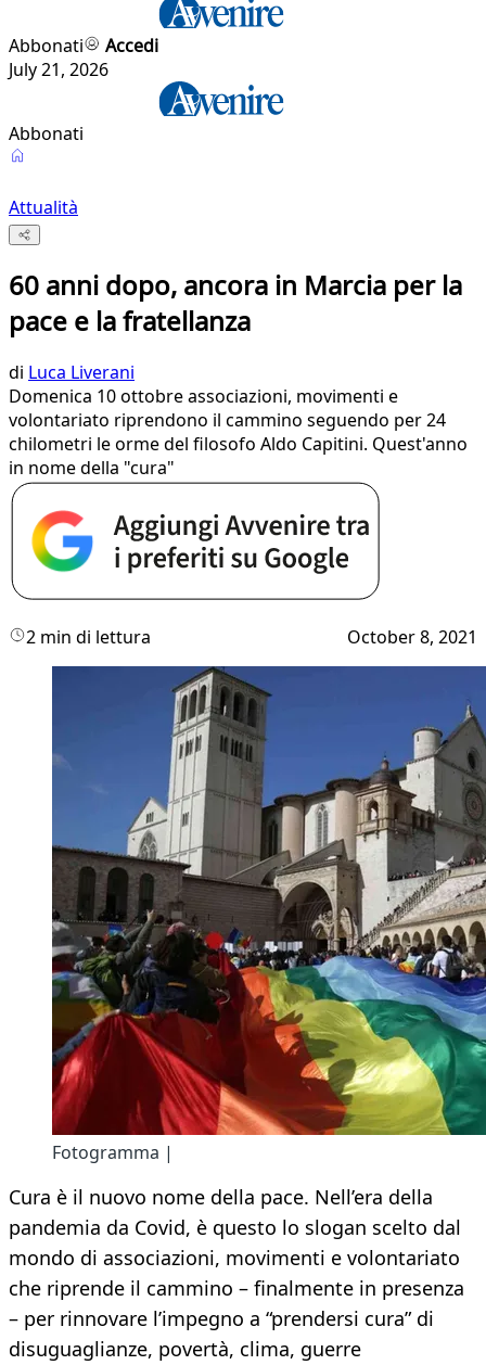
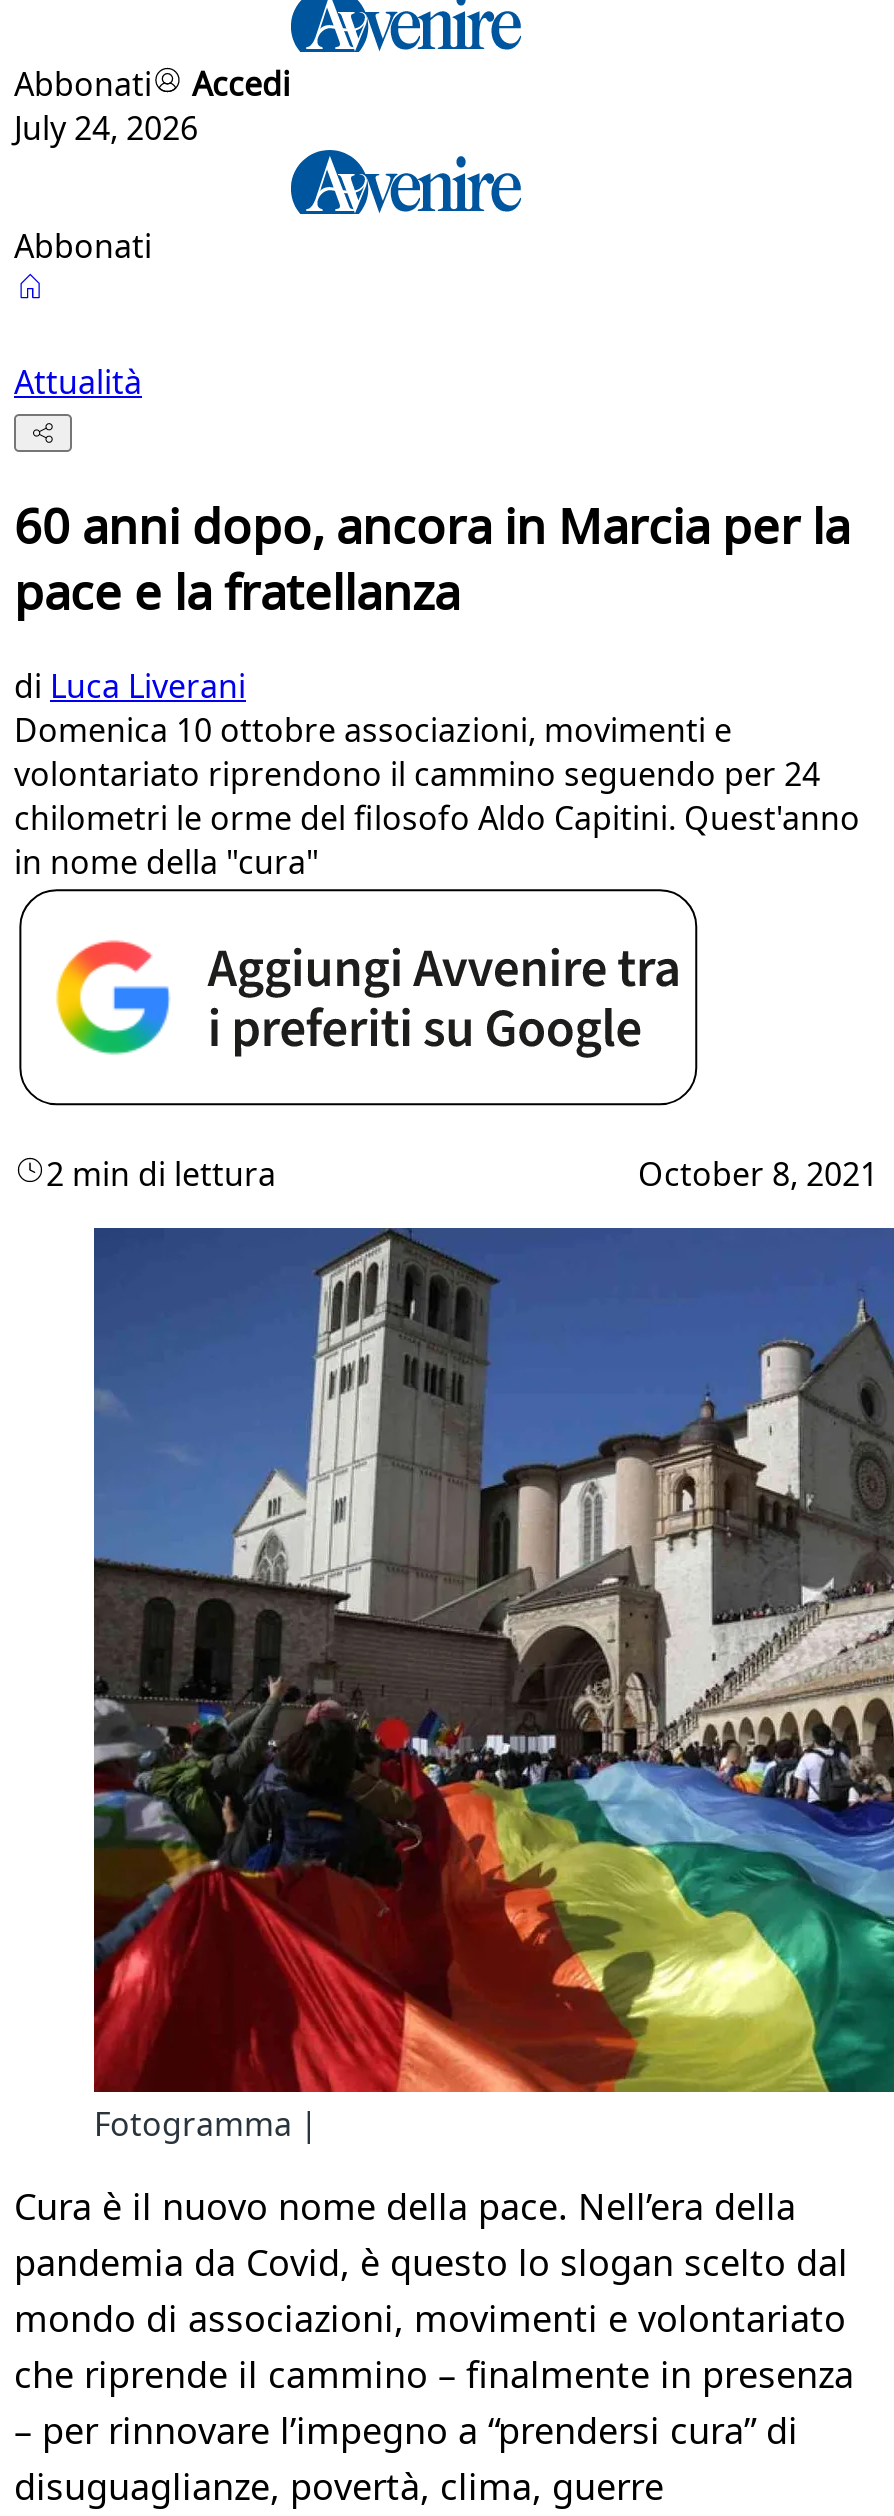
- July 21, 2026
+ July 24, 2026
